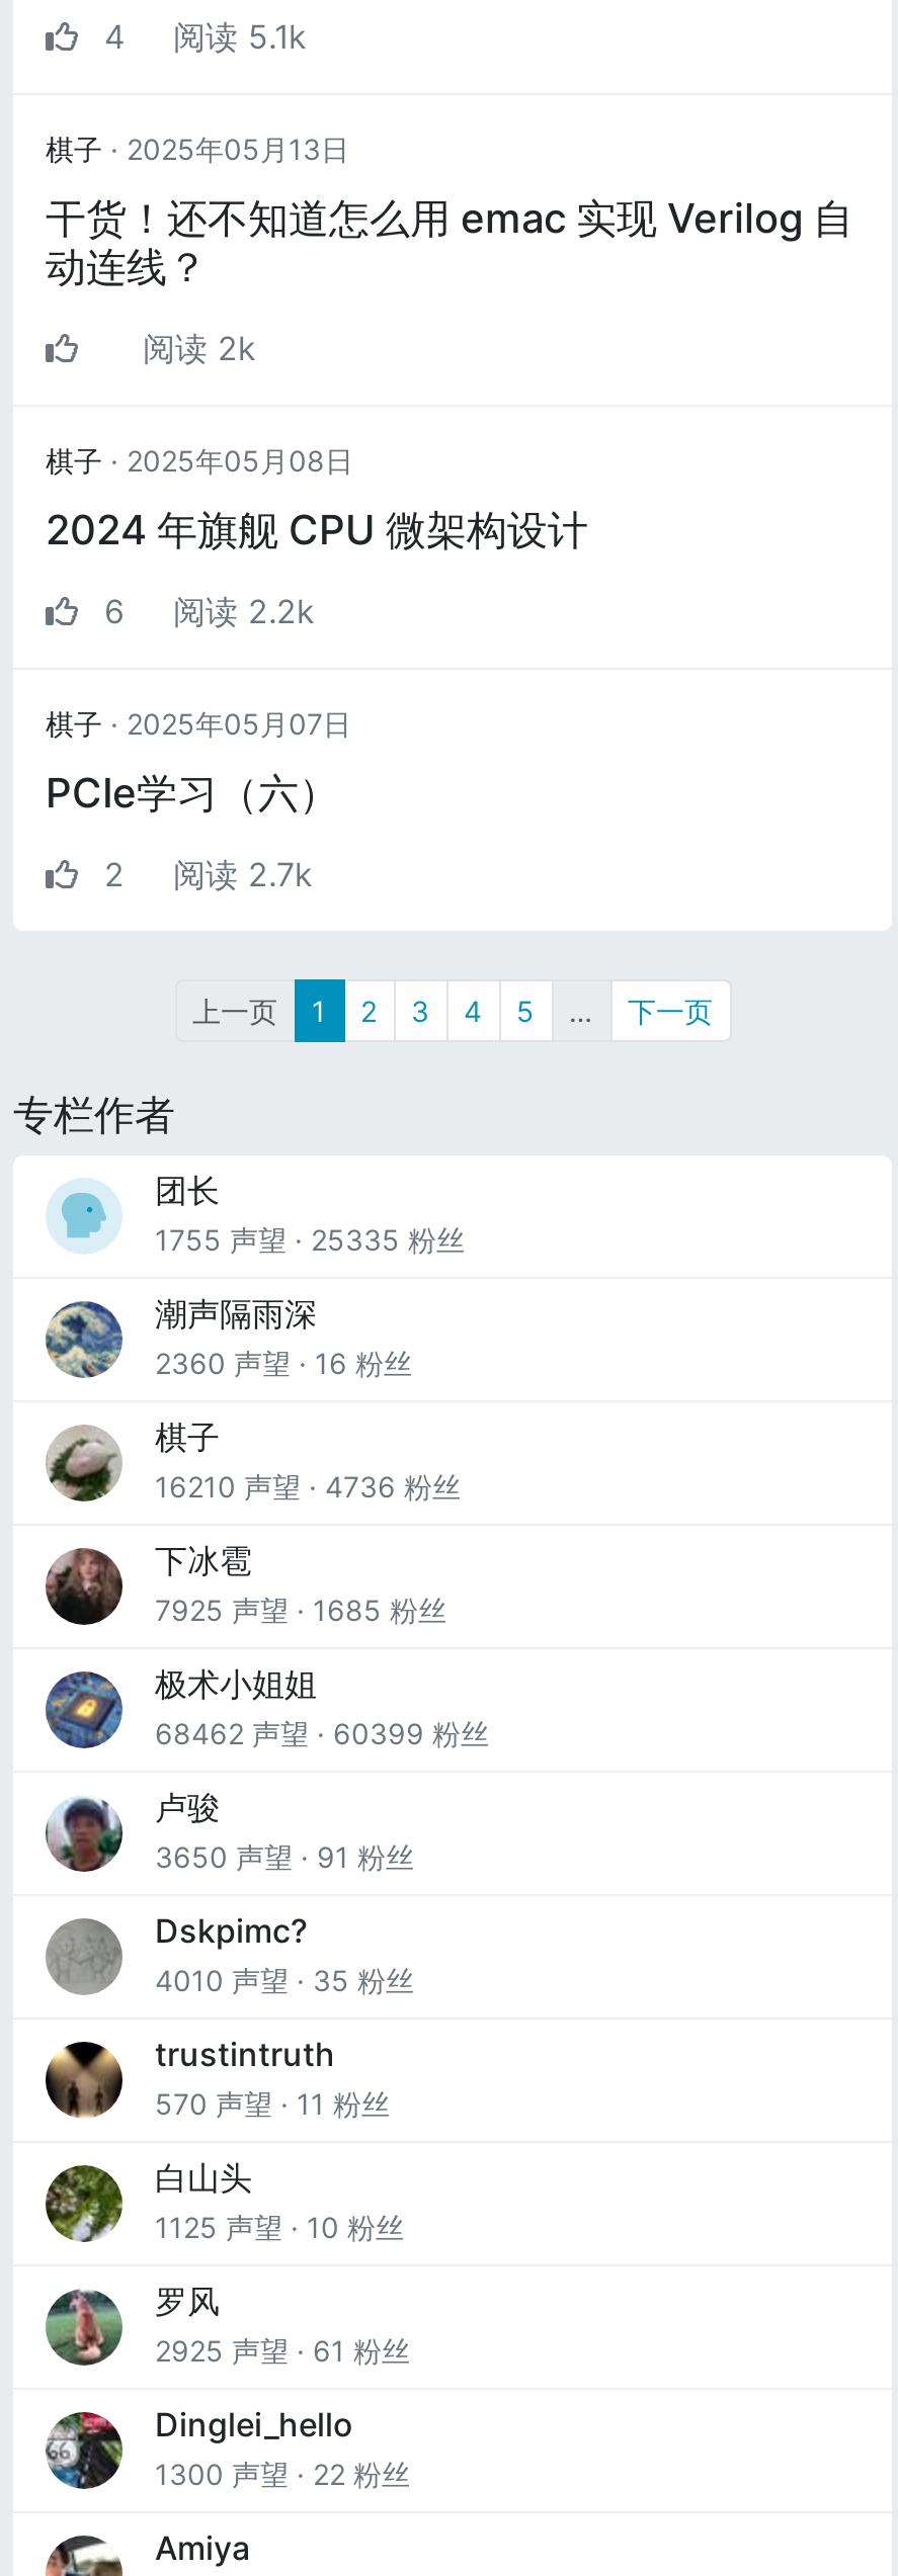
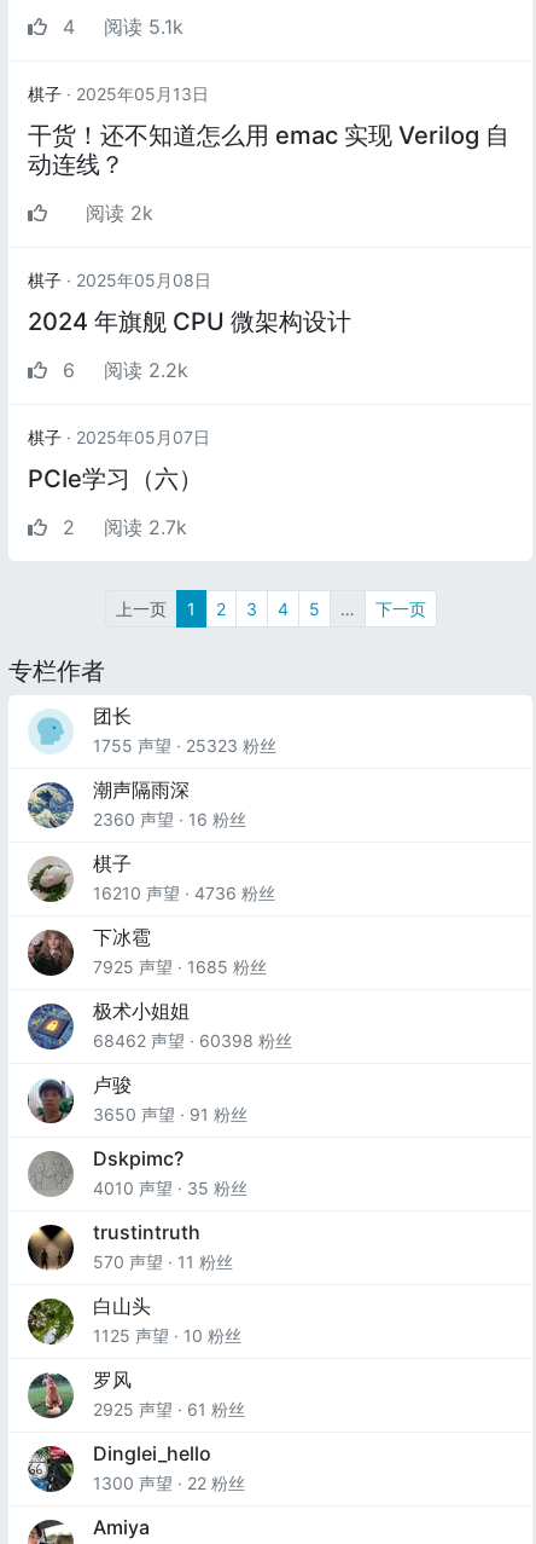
- 1755 声望 · 25335 粉丝
+ 1755 声望 · 25323 粉丝

- 68462 声望 · 60399 粉丝
+ 68462 声望 · 60398 粉丝
